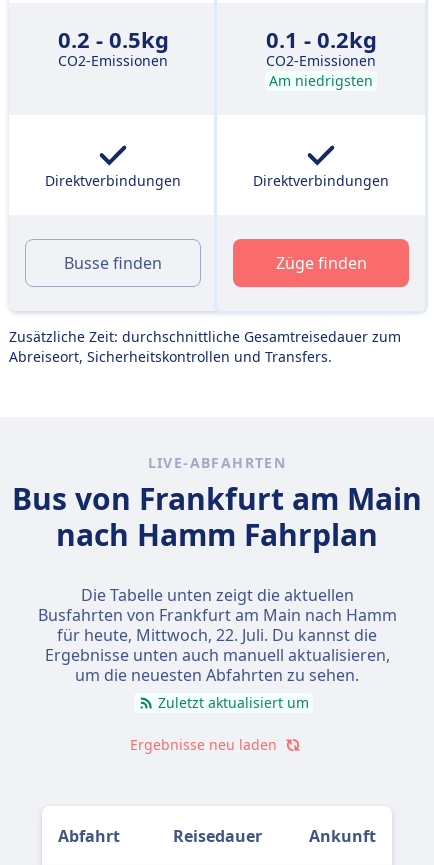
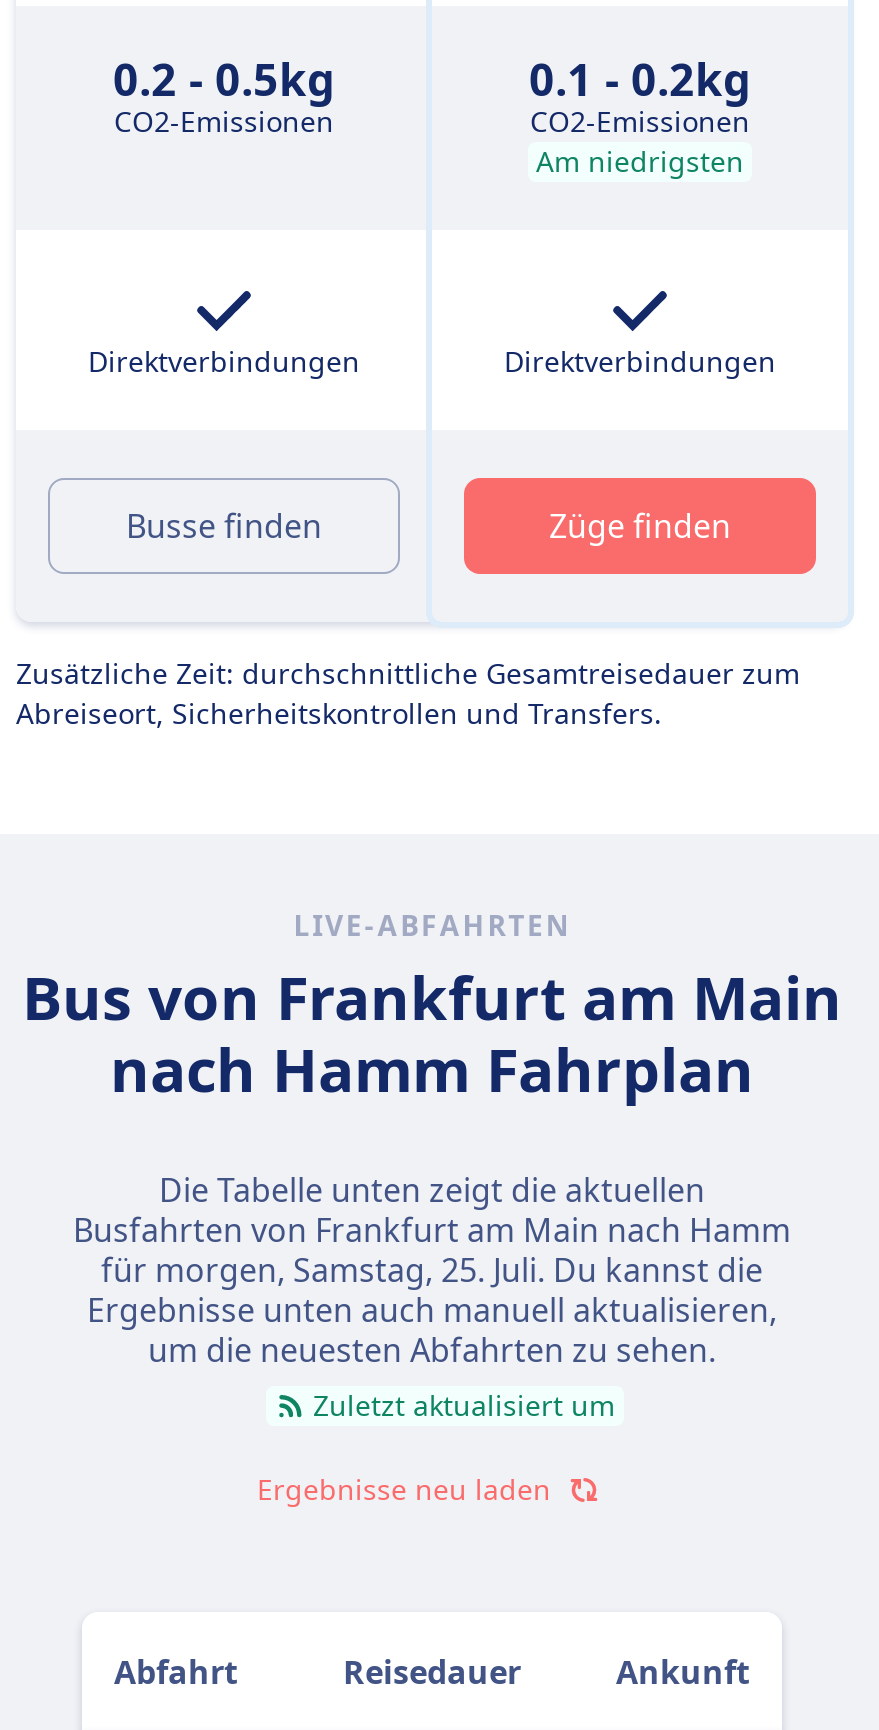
- für heute, Mittwoch, 22. Juli. Du kannst die
+ für morgen, Samstag, 25. Juli. Du kannst die
